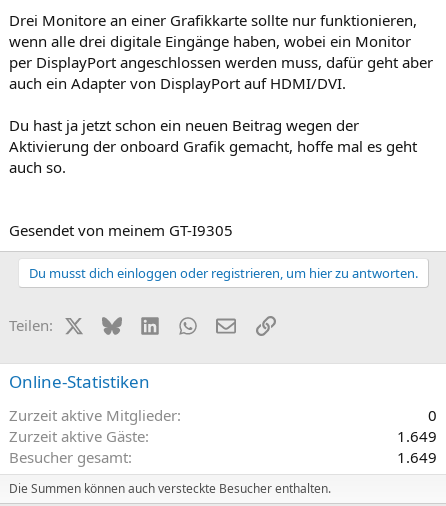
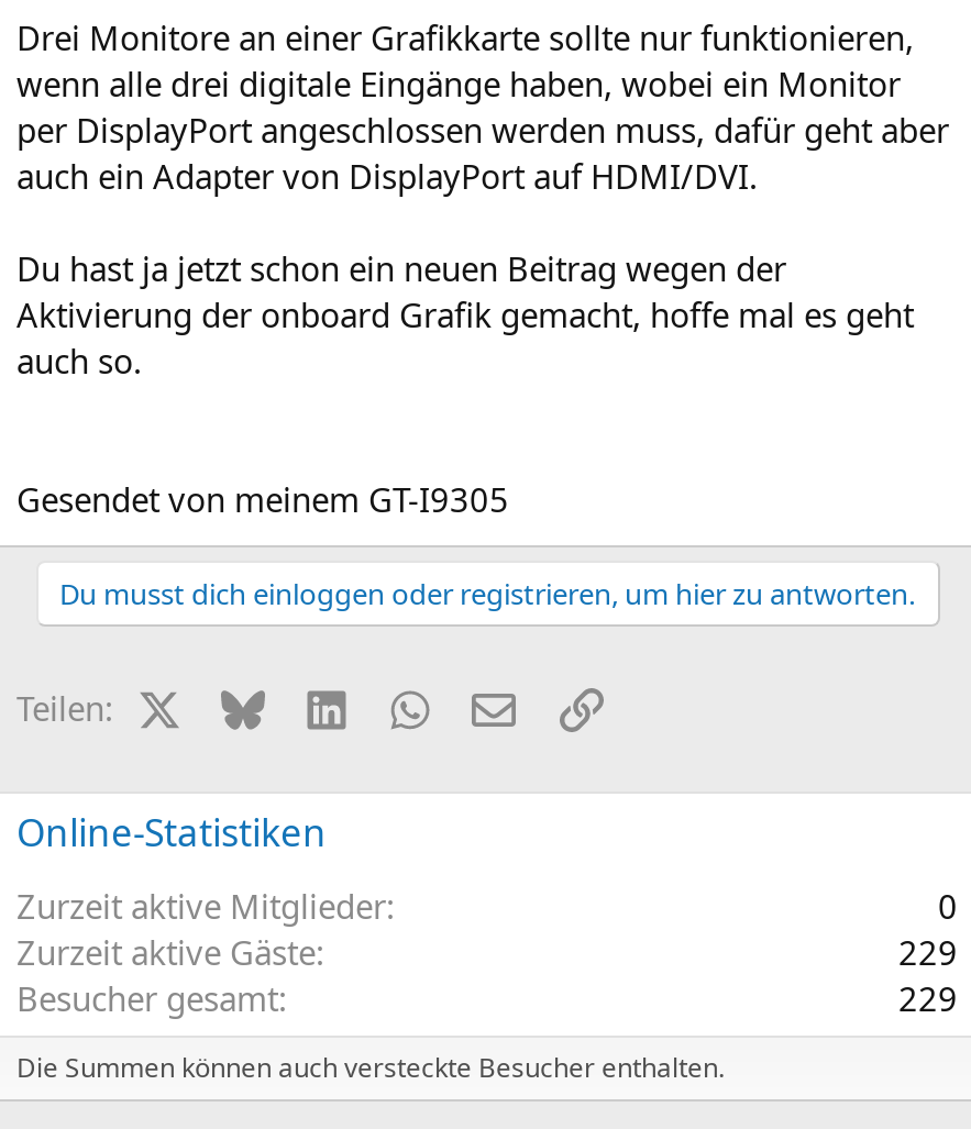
- 1.649
+ 229

- 1.649
+ 229
